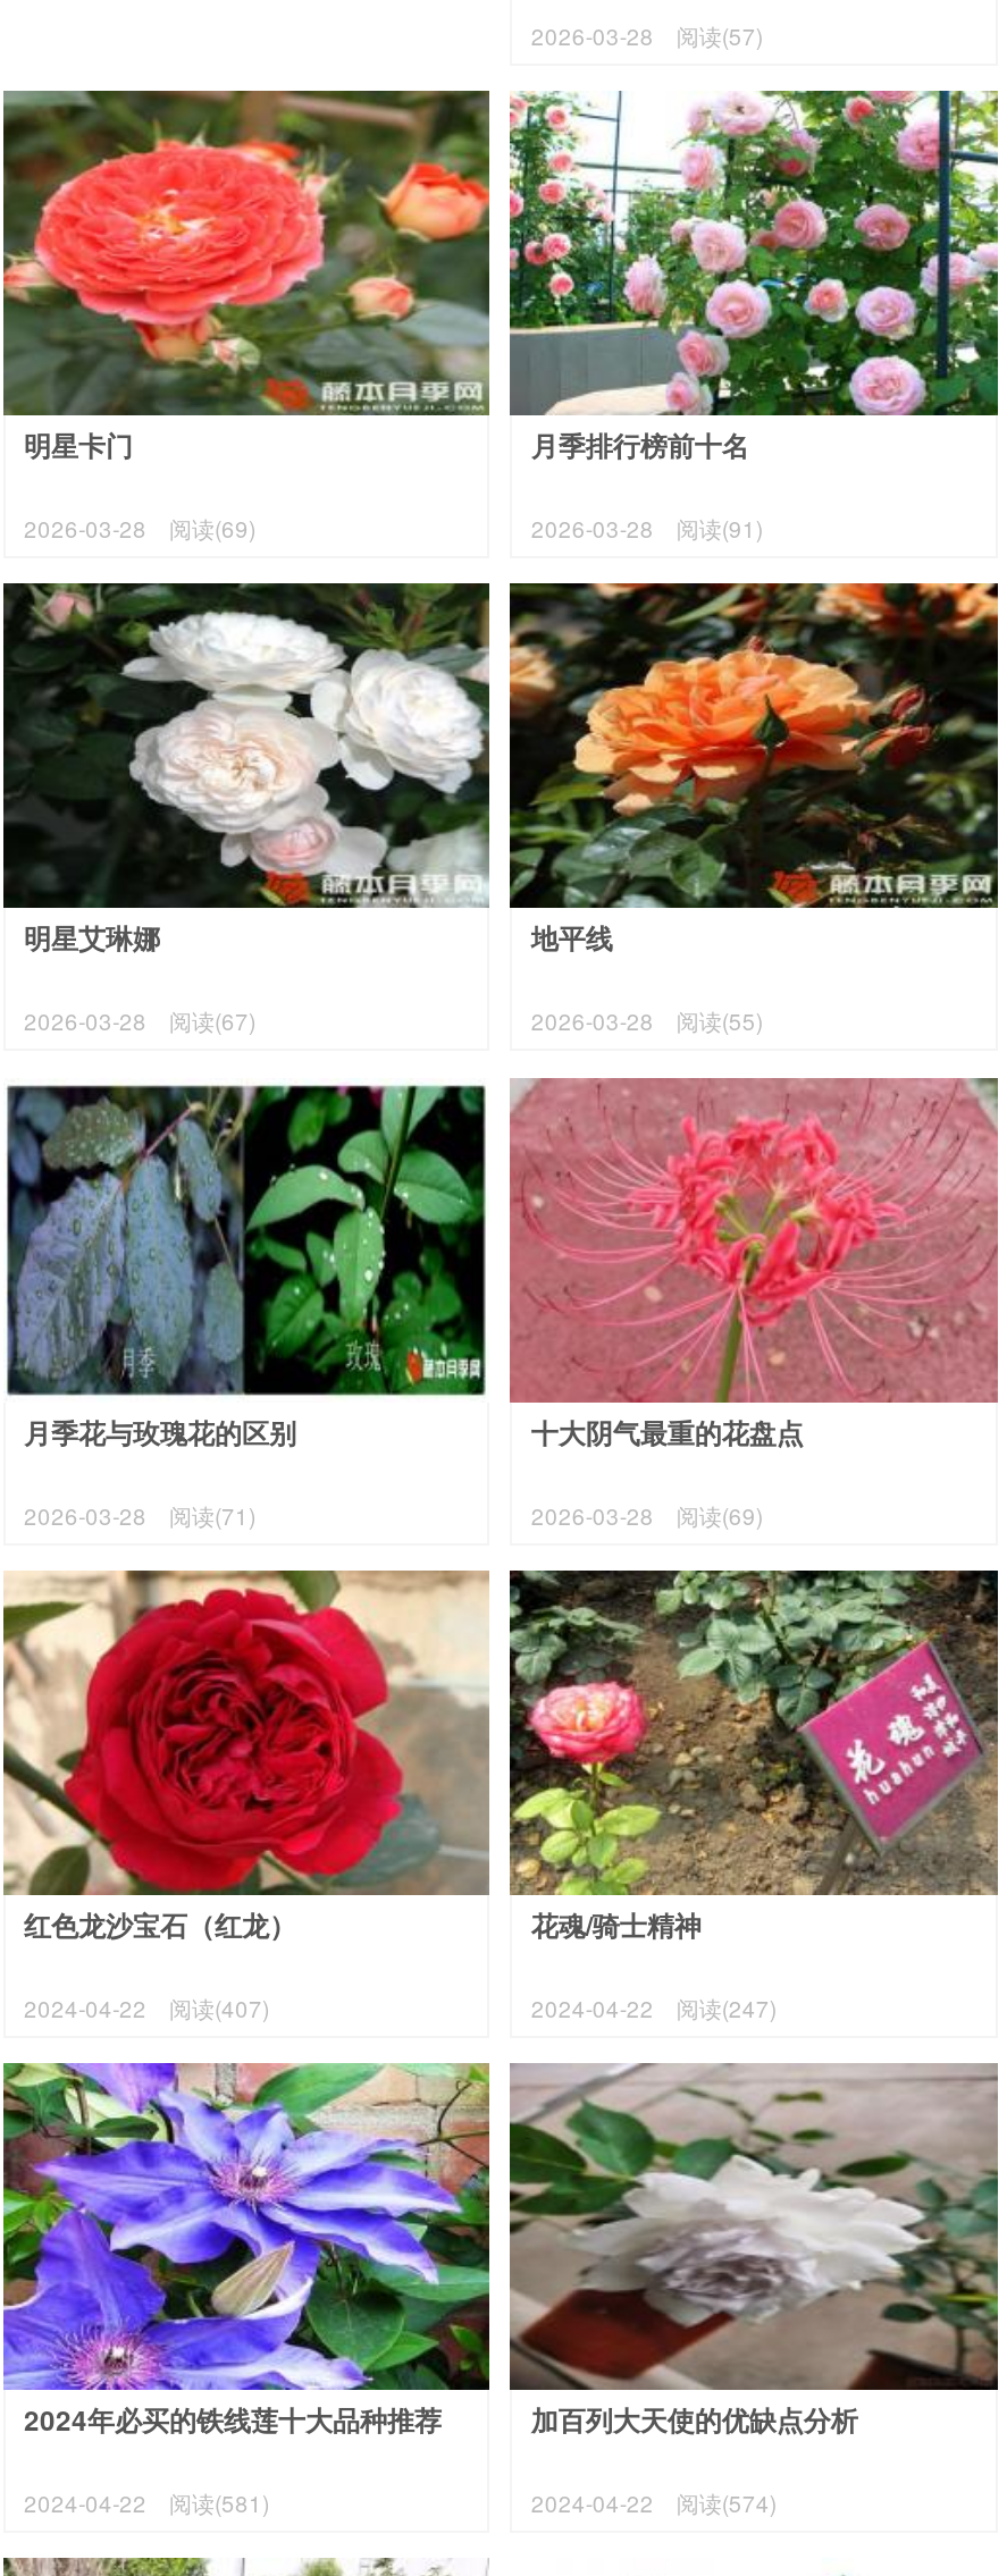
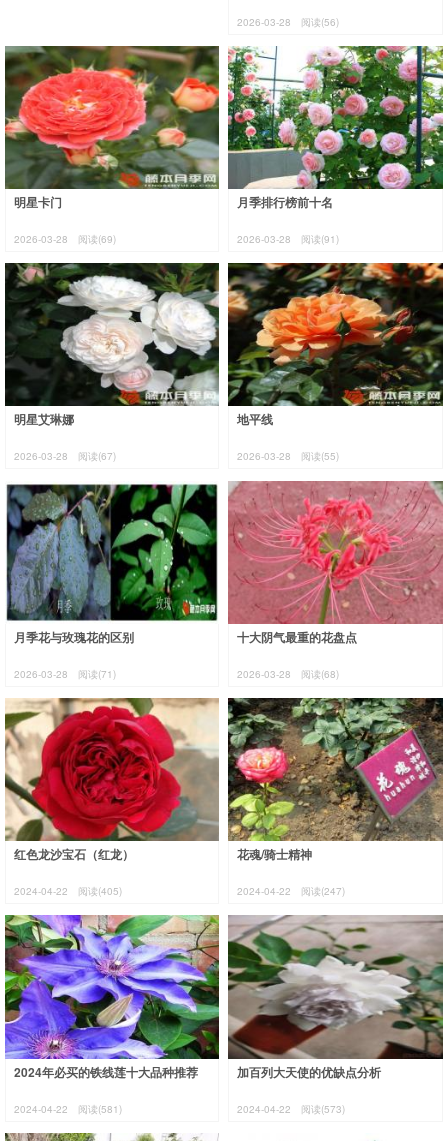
- 2026-03-28 阅读(57)
+ 2026-03-28 阅读(56)

- 2026-03-28 阅读(69)
+ 2026-03-28 阅读(68)

- 2024-04-22 阅读(407)
+ 2024-04-22 阅读(405)

- 2024-04-22 阅读(574)
+ 2024-04-22 阅读(573)
